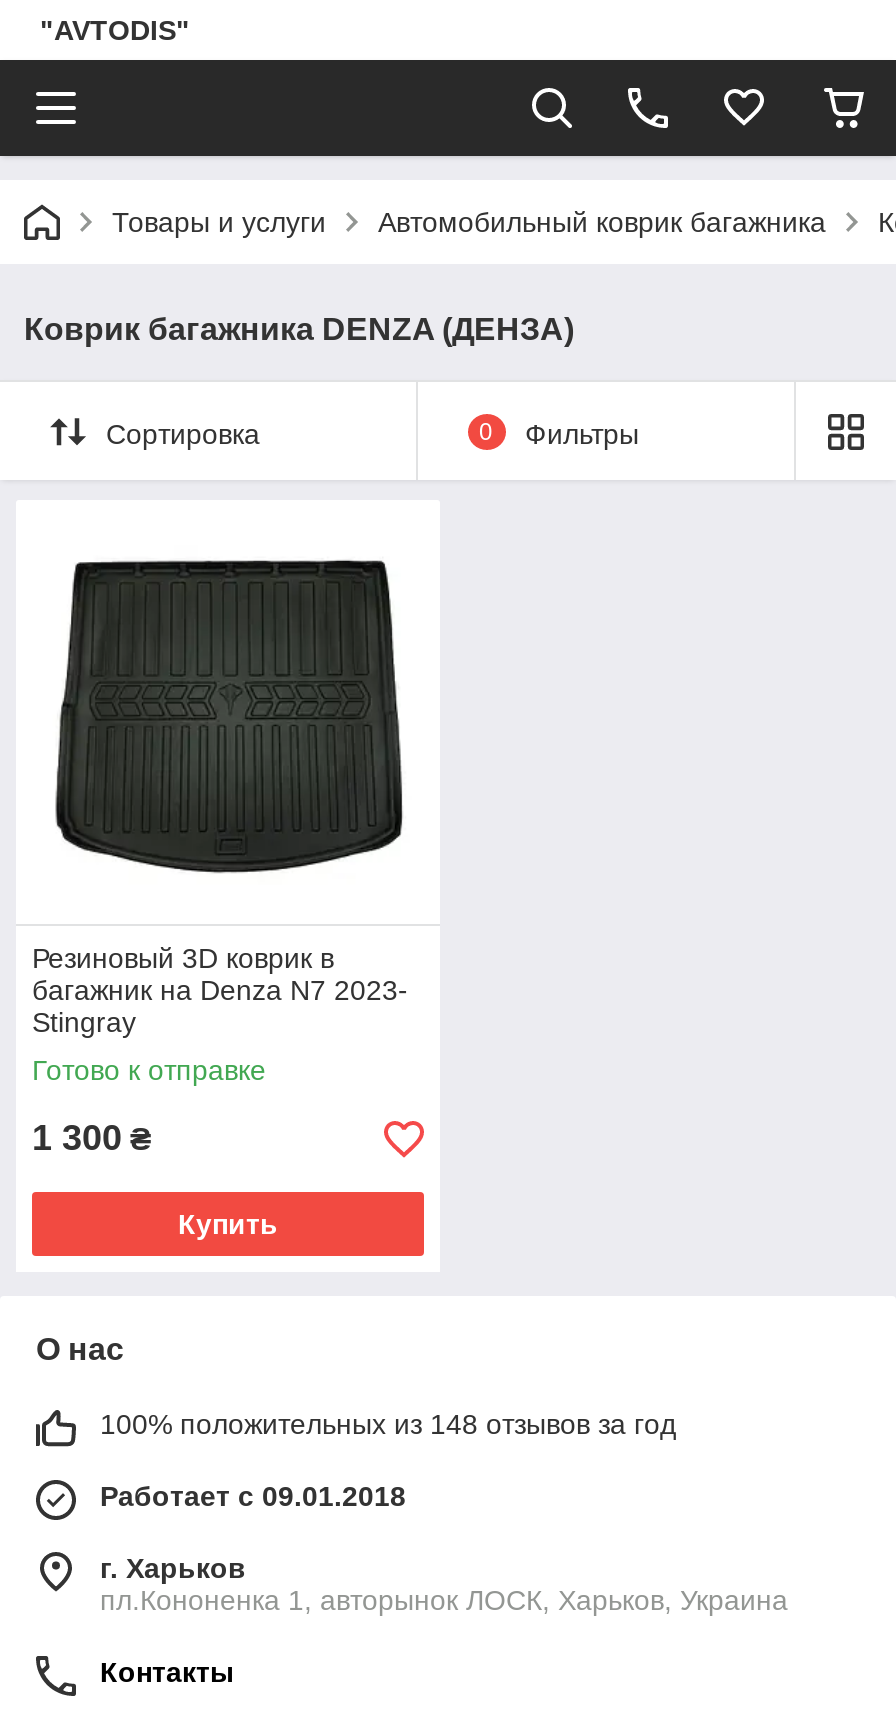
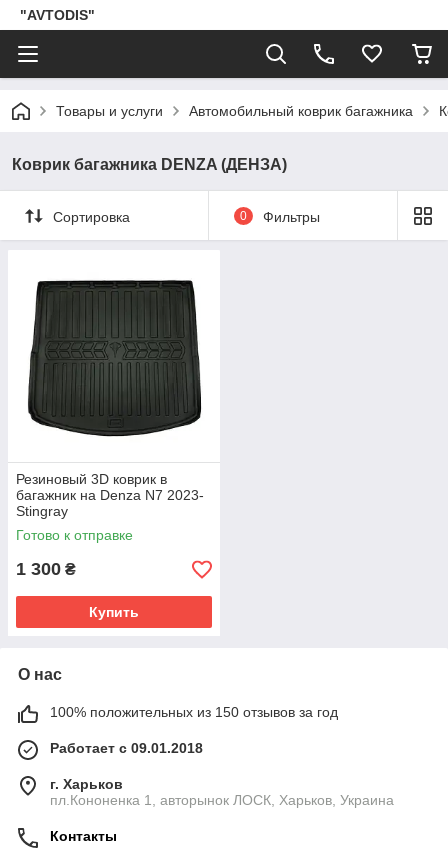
- 100% положительных из 148 отзывов за год
+ 100% положительных из 150 отзывов за год
